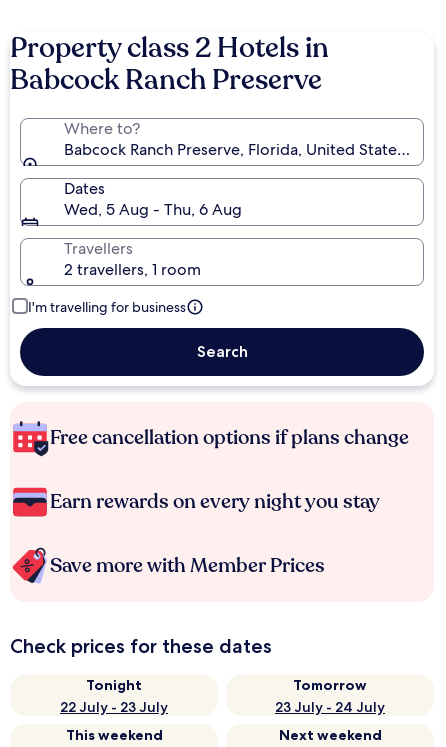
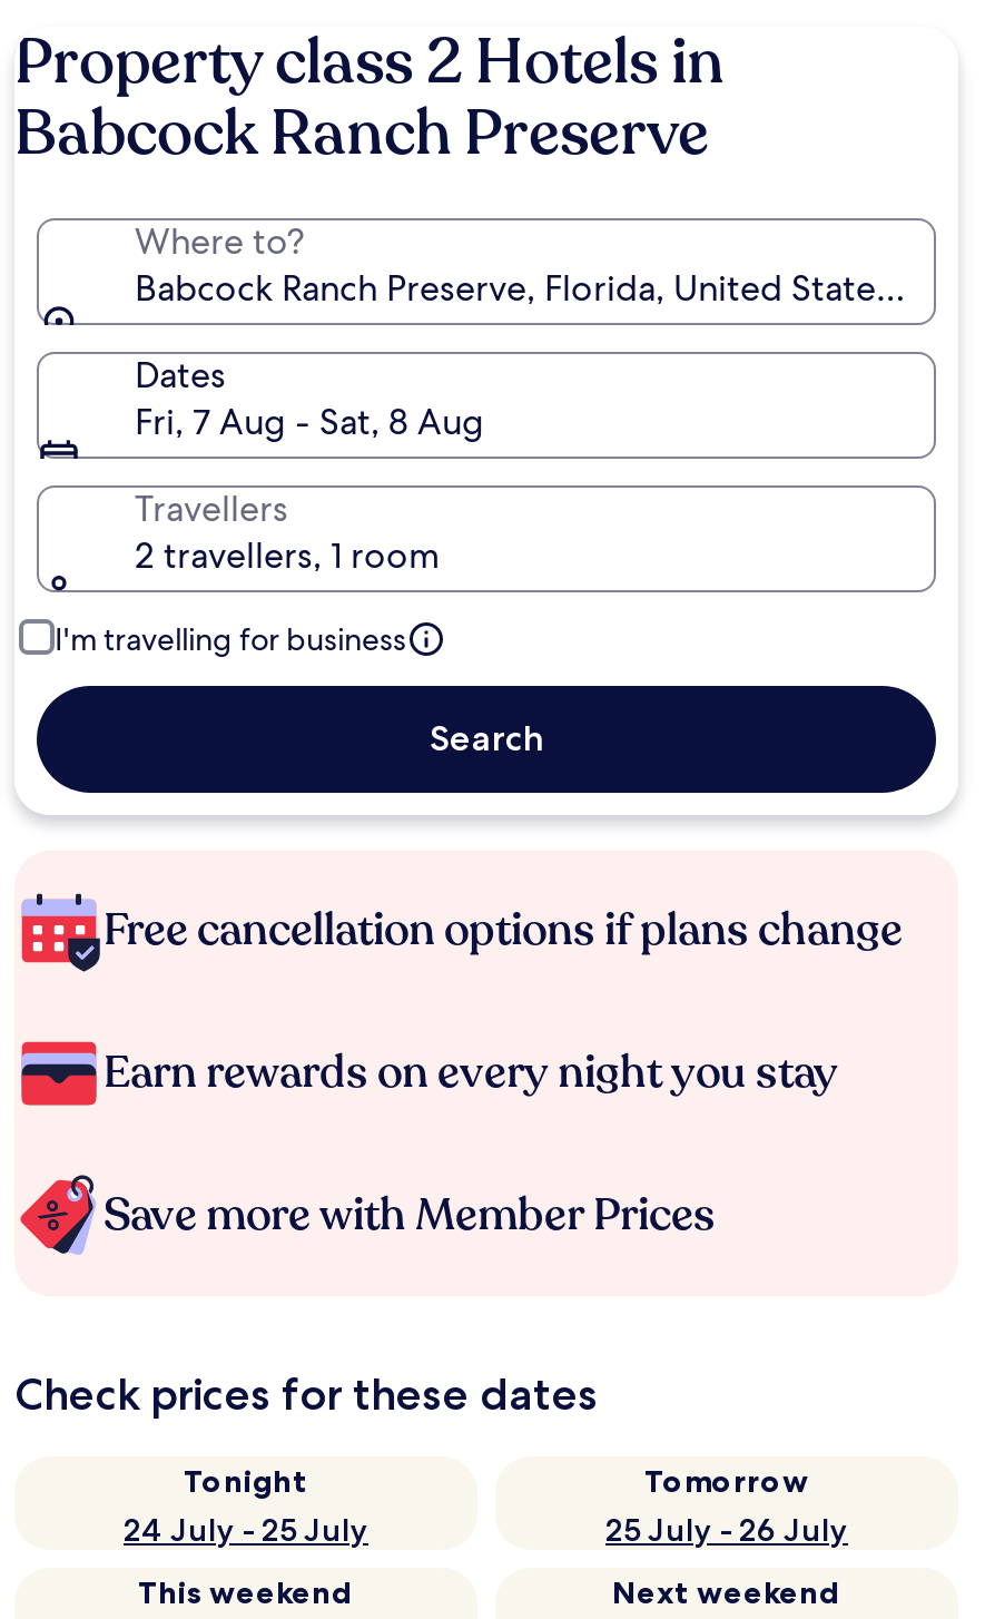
- Wed, 5 Aug - Thu, 6 Aug
+ Fri, 7 Aug - Sat, 8 Aug

- 22 July - 23 July
+ 24 July - 25 July

- 23 July - 24 July
+ 25 July - 26 July
